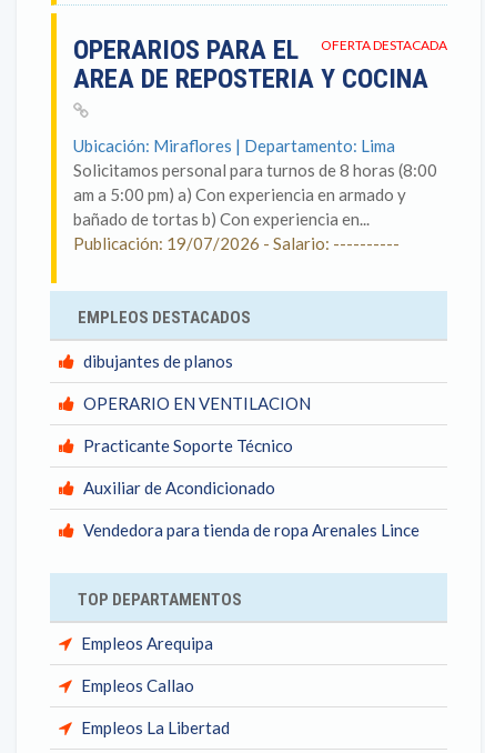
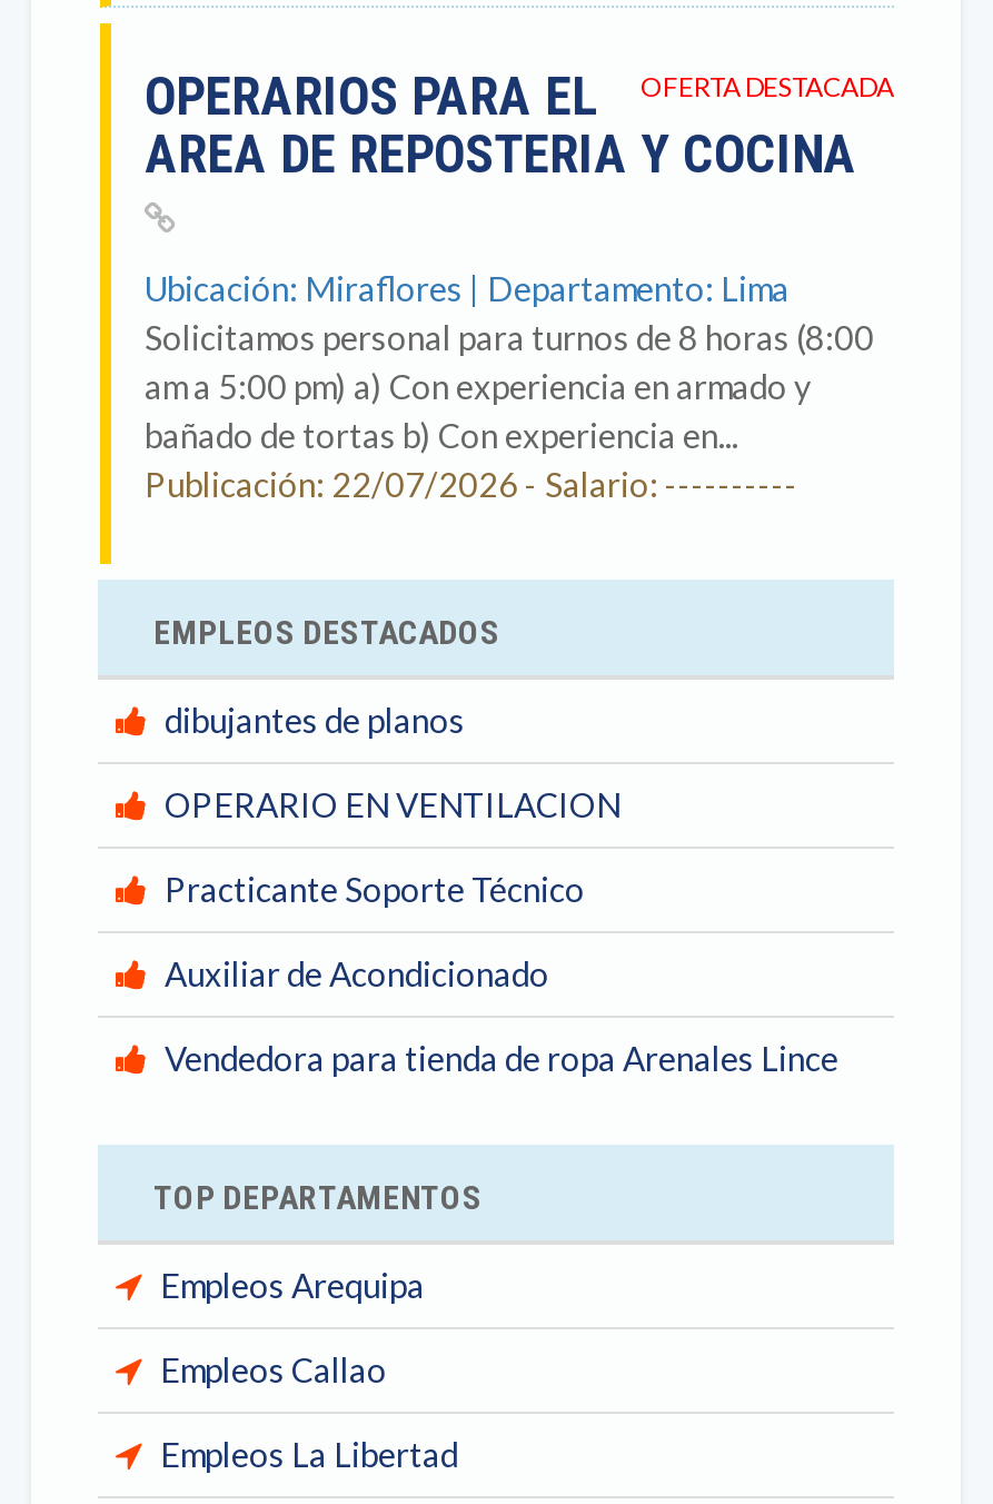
- Publicación: 19/07/2026 - Salario: ----------
+ Publicación: 22/07/2026 - Salario: ----------
